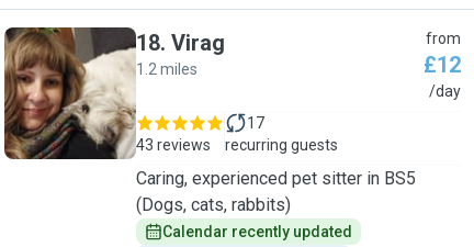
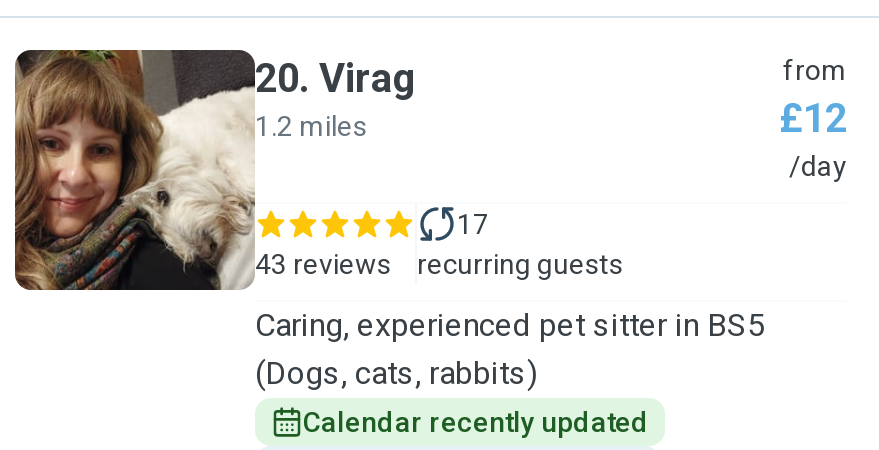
- 18. Virag
+ 20. Virag
